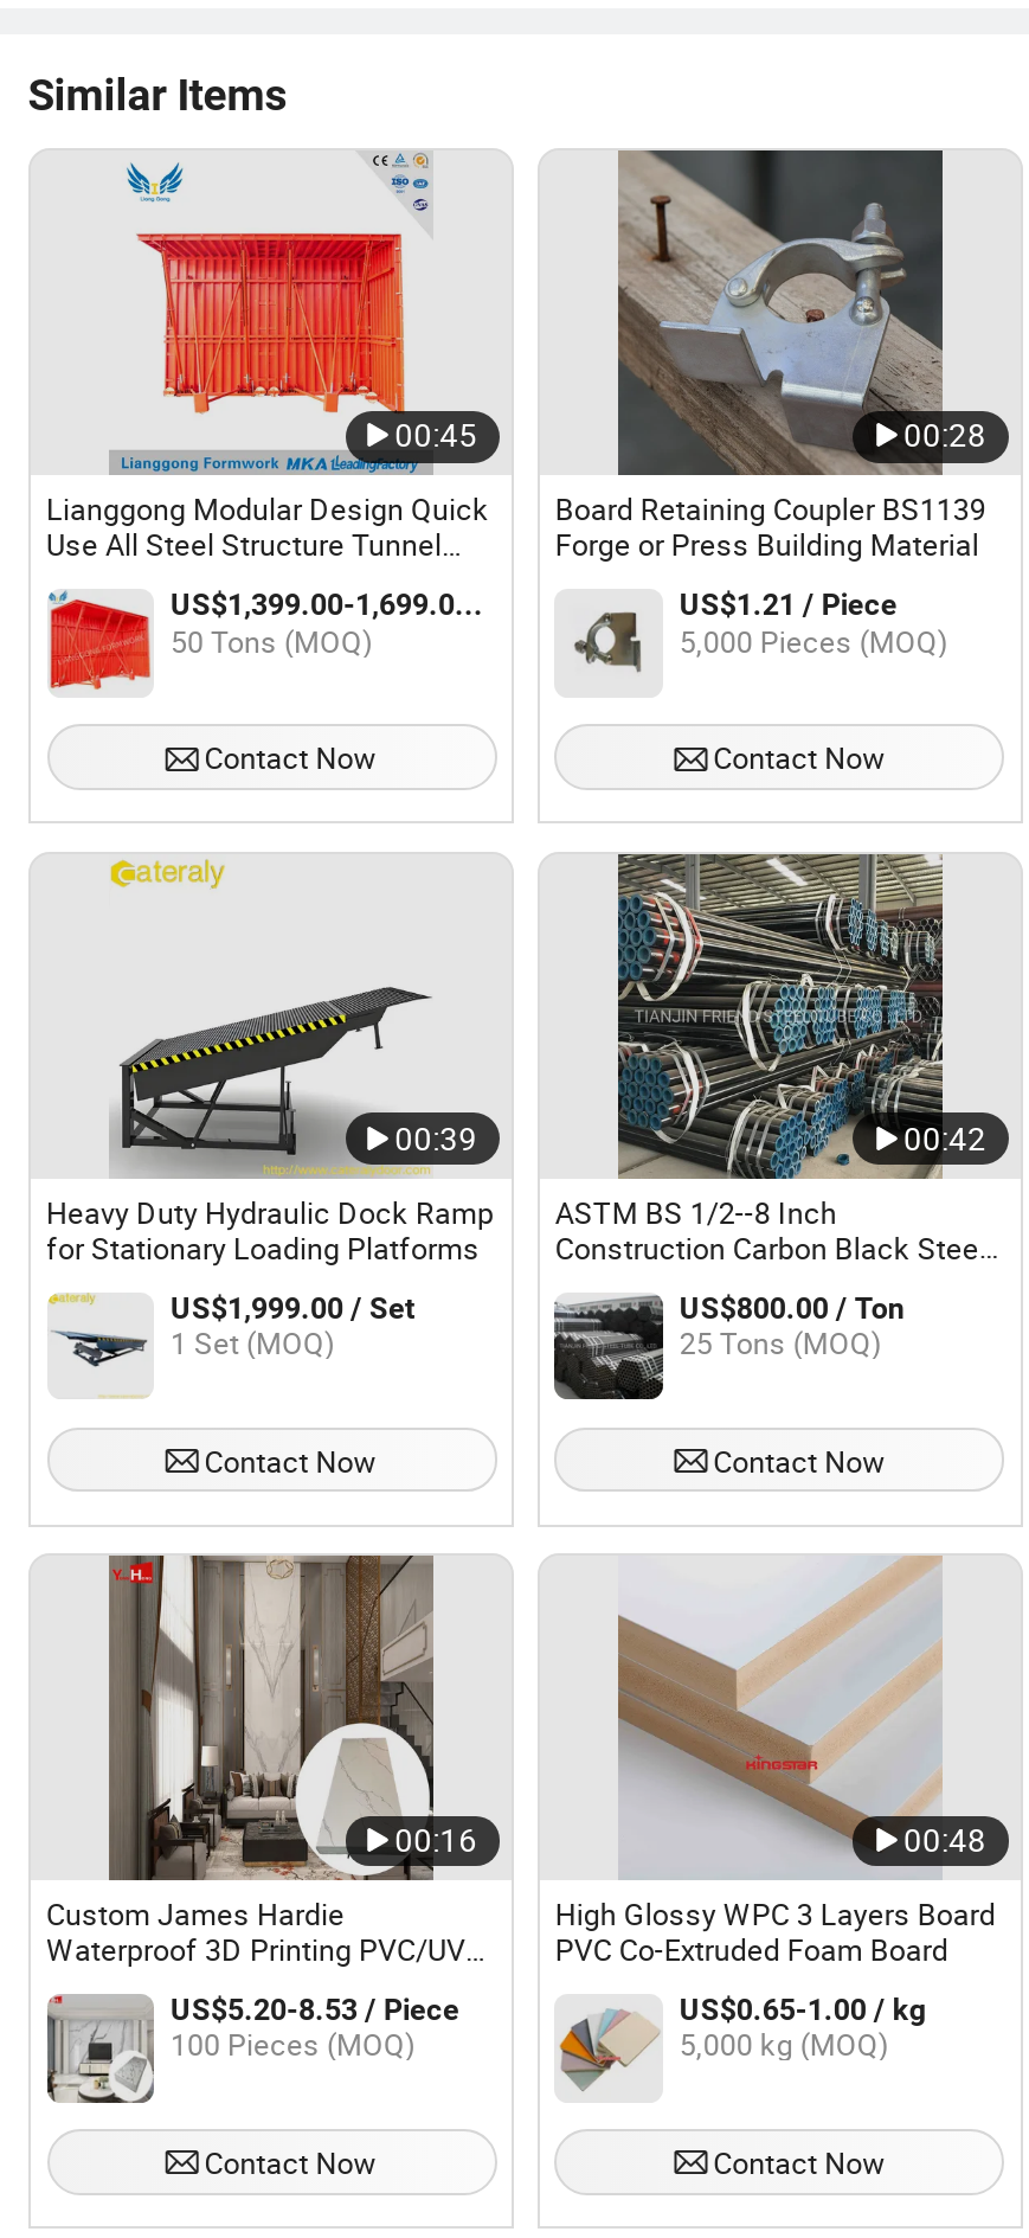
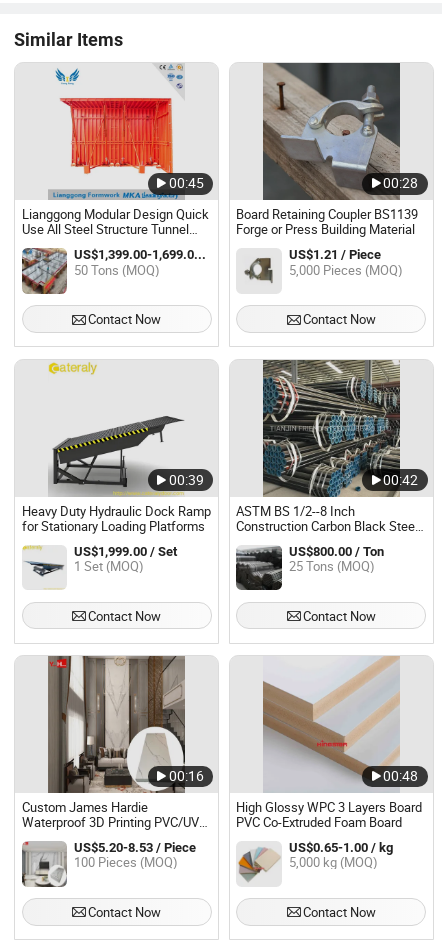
- [image]
+ [image]
